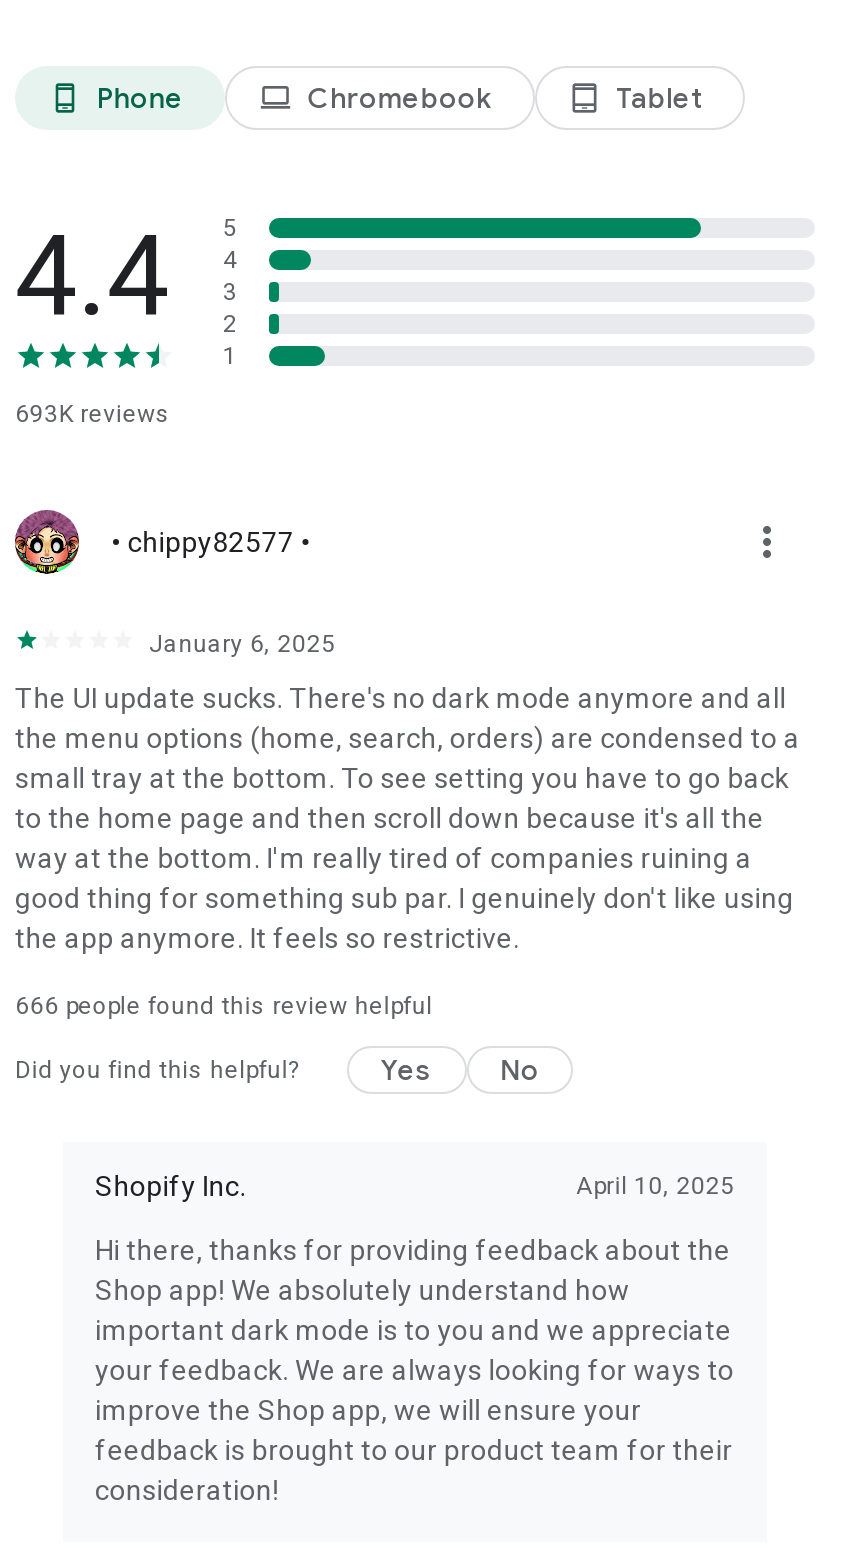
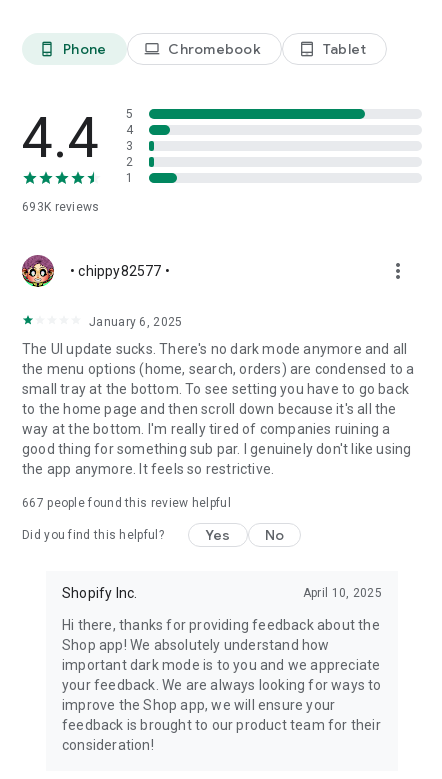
- 666 people found this review helpful
+ 667 people found this review helpful
